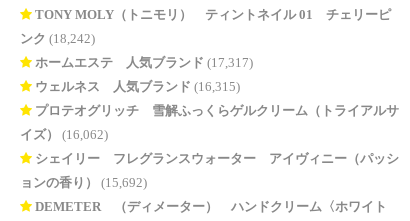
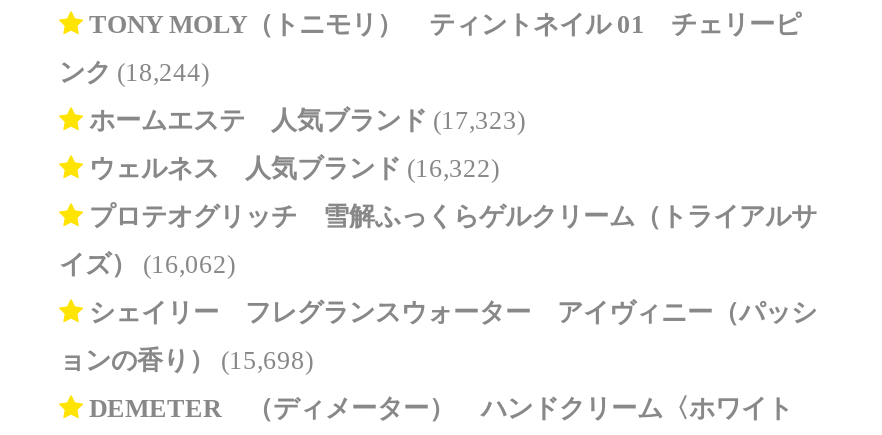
- ンク (18,242)
+ ンク (18,244)

- ホームエステ 人気ブランド (17,317)
+ ホームエステ 人気ブランド (17,323)

- ウェルネス 人気ブランド (16,315)
+ ウェルネス 人気ブランド (16,322)

- ョンの香り） (15,692)
+ ョンの香り） (15,698)
